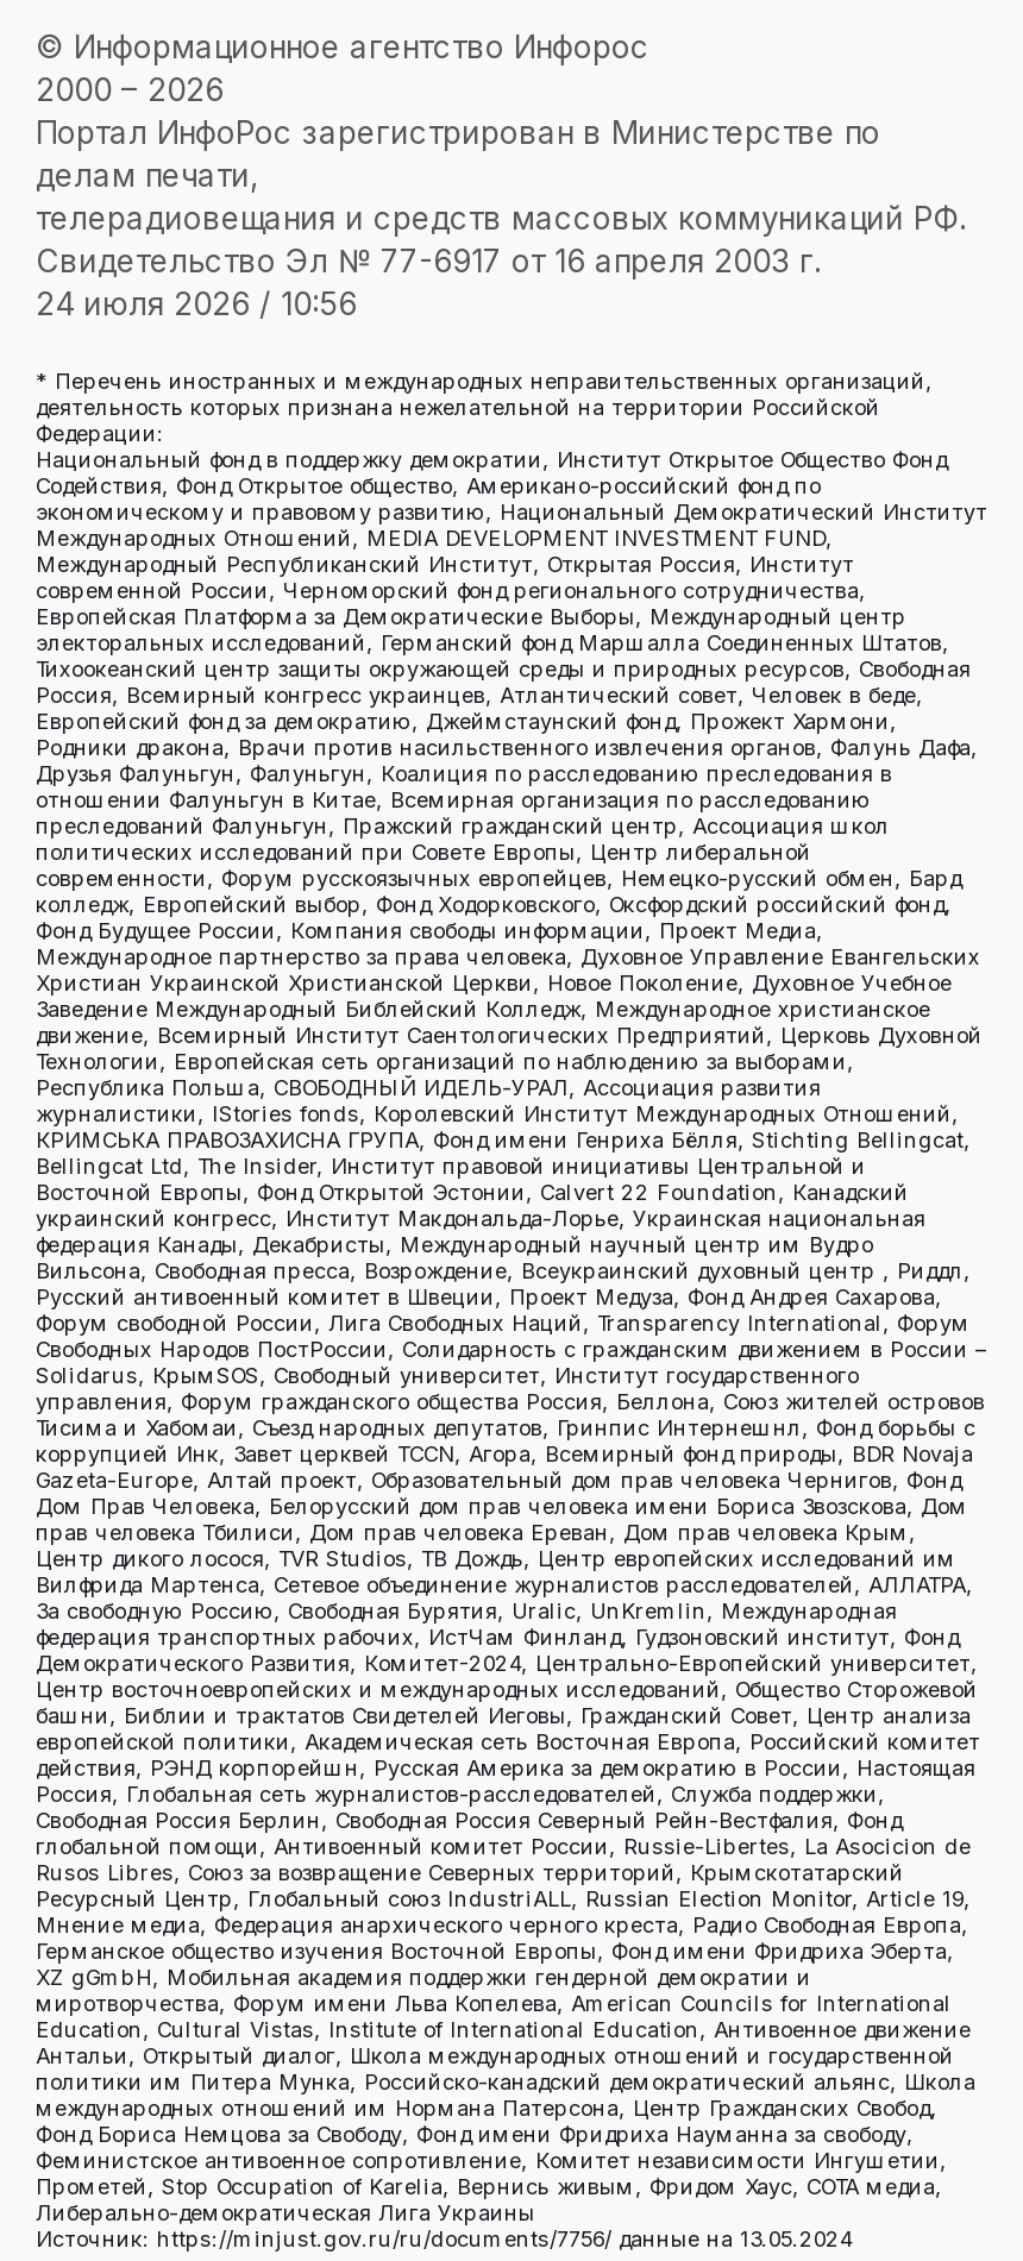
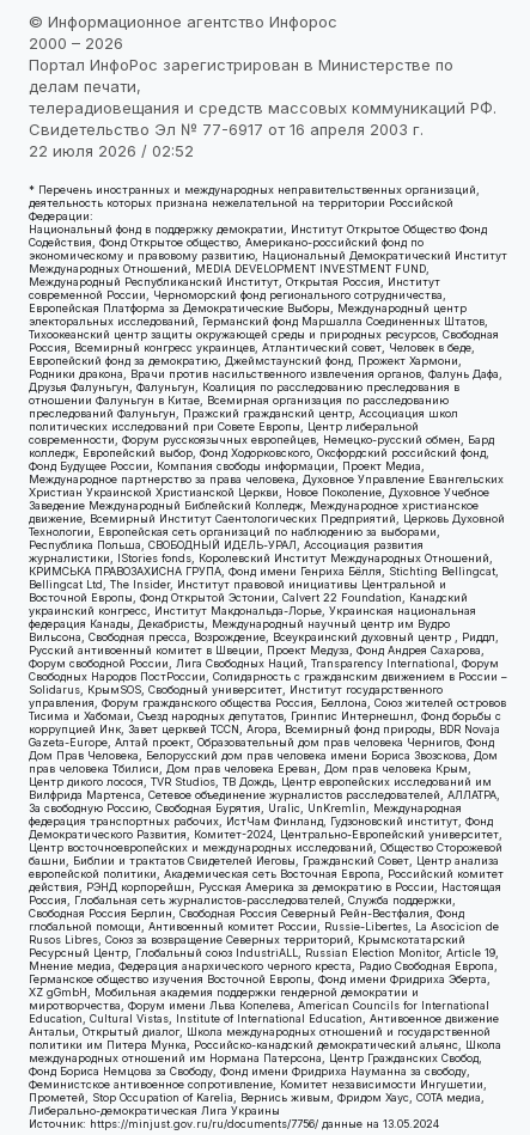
- 24 июля 2026 / 10:56
+ 22 июля 2026 / 02:52
